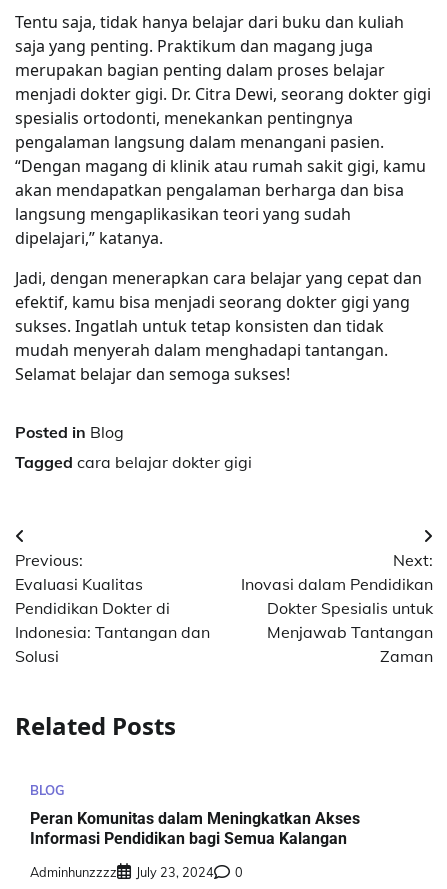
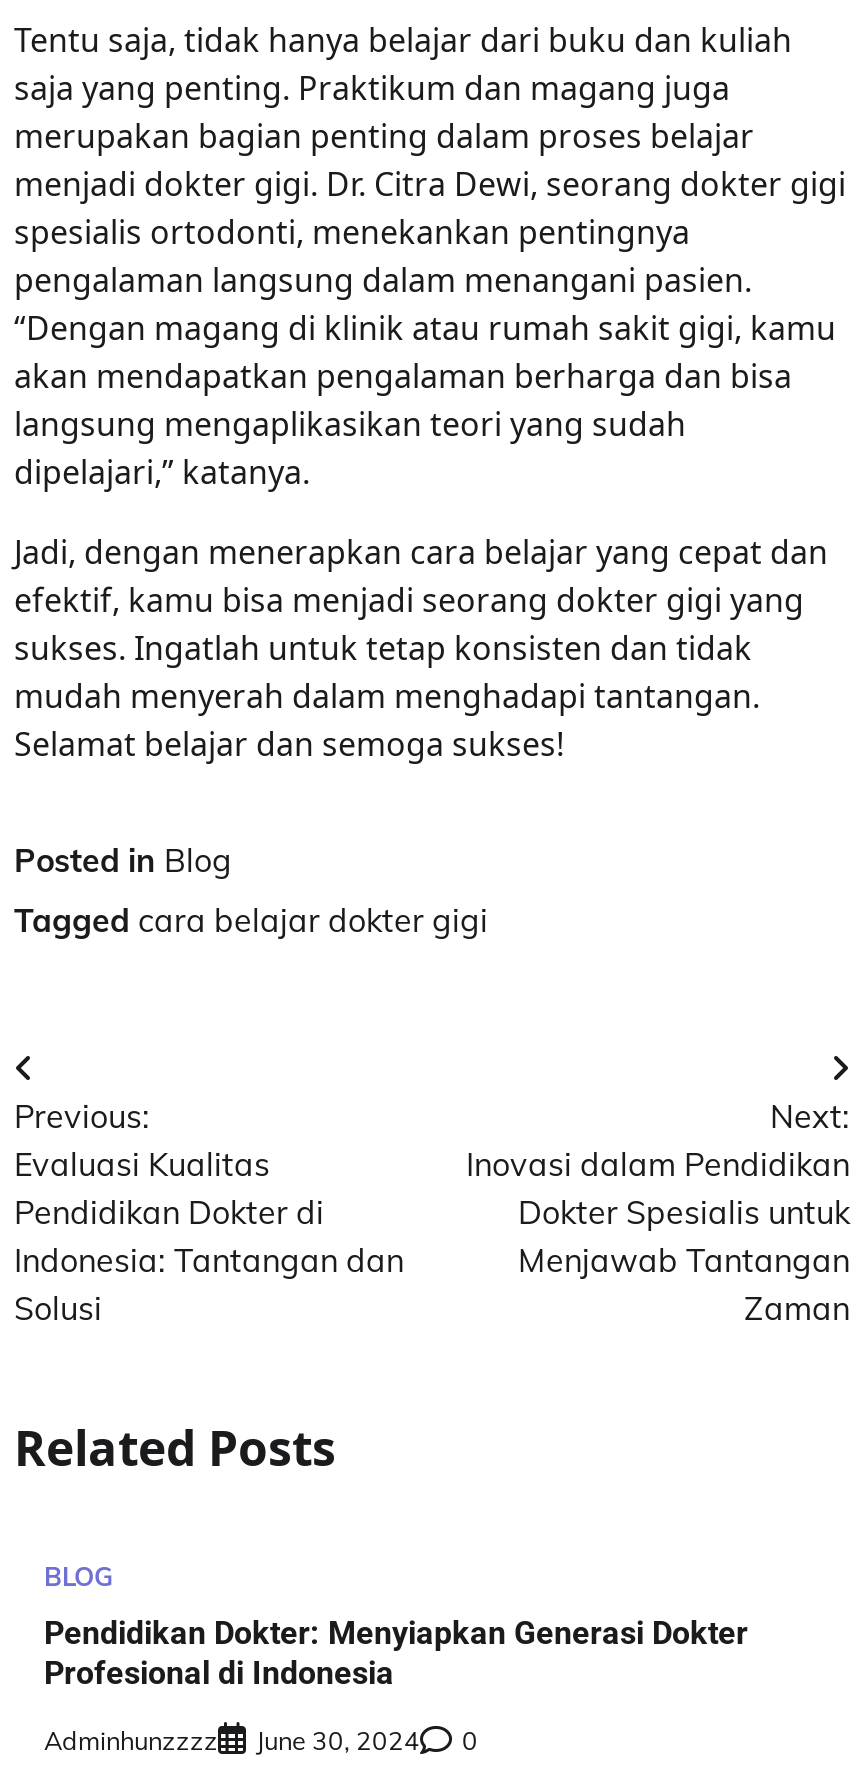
- Peran Komunitas dalam Meningkatkan Akses
- Informasi Pendidikan bagi Semua Kalangan
+ Pendidikan Dokter: Menyiapkan Generasi Dokter
+ Profesional di Indonesia

- Adminhunzzzz July 23, 2024 0
+ Adminhunzzzz June 30, 2024 0
